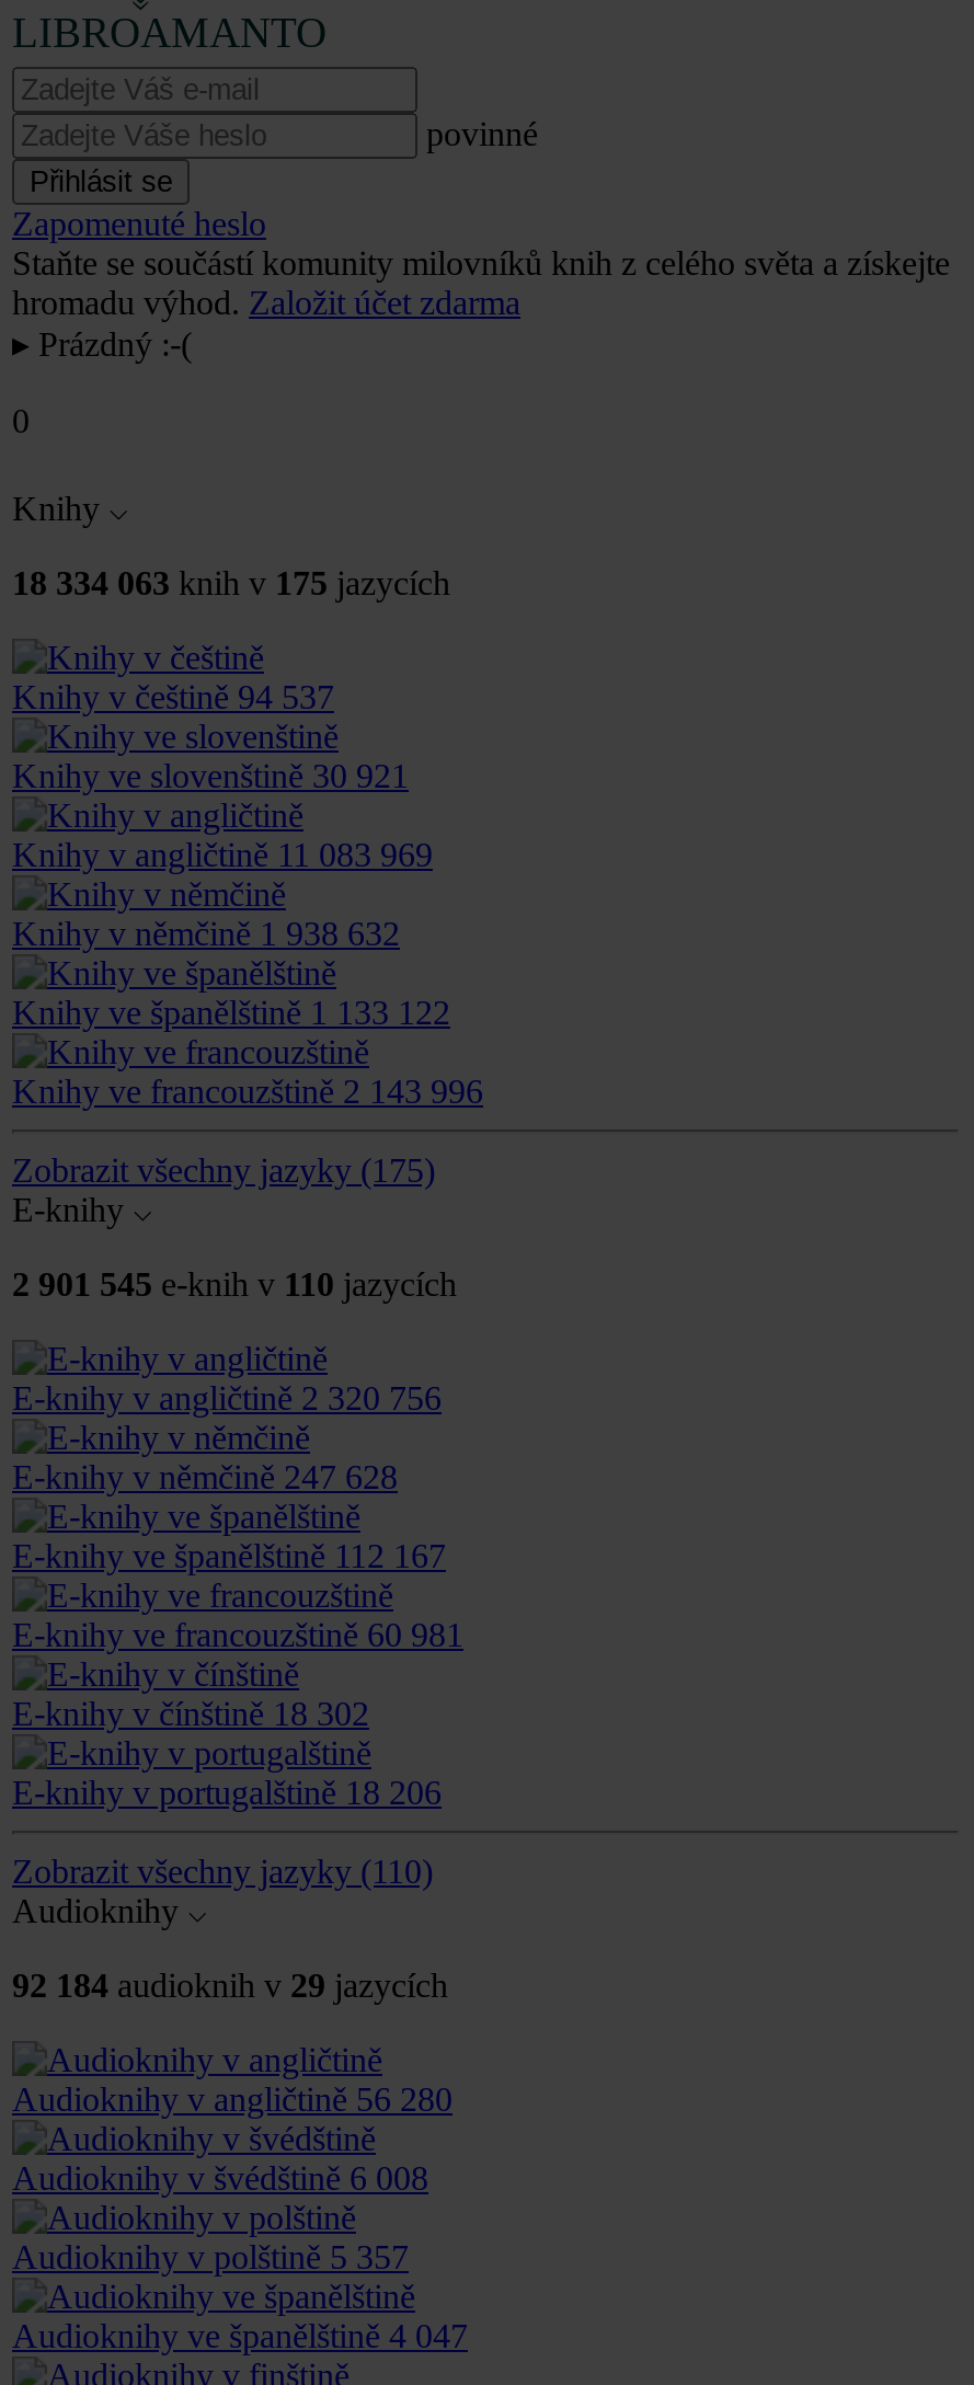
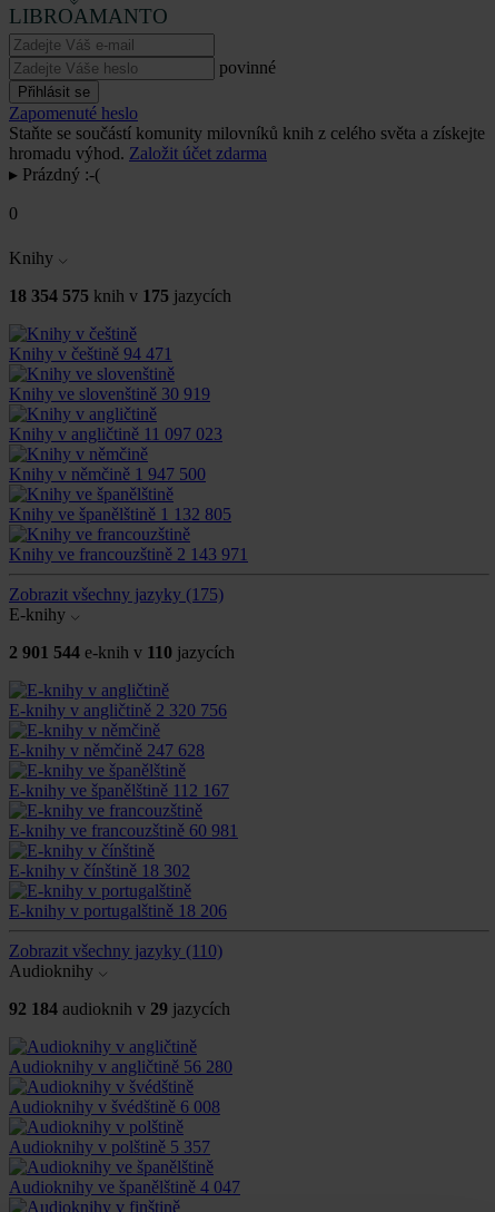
- 18 334 063 knih v 175 jazycích
+ 18 354 575 knih v 175 jazycích

- Knihy v češtině 94 537
+ Knihy v češtině 94 471

- Knihy ve slovenštině 30 921
+ Knihy ve slovenštině 30 919

- Knihy v angličtině 11 083 969
+ Knihy v angličtině 11 097 023

- Knihy v němčině 1 938 632
+ Knihy v němčině 1 947 500

- Knihy ve španělštině 1 133 122
+ Knihy ve španělštině 1 132 805

- Knihy ve francouzštině 2 143 996
+ Knihy ve francouzštině 2 143 971

- 2 901 545 e-knih v 110 jazycích
+ 2 901 544 e-knih v 110 jazycích
